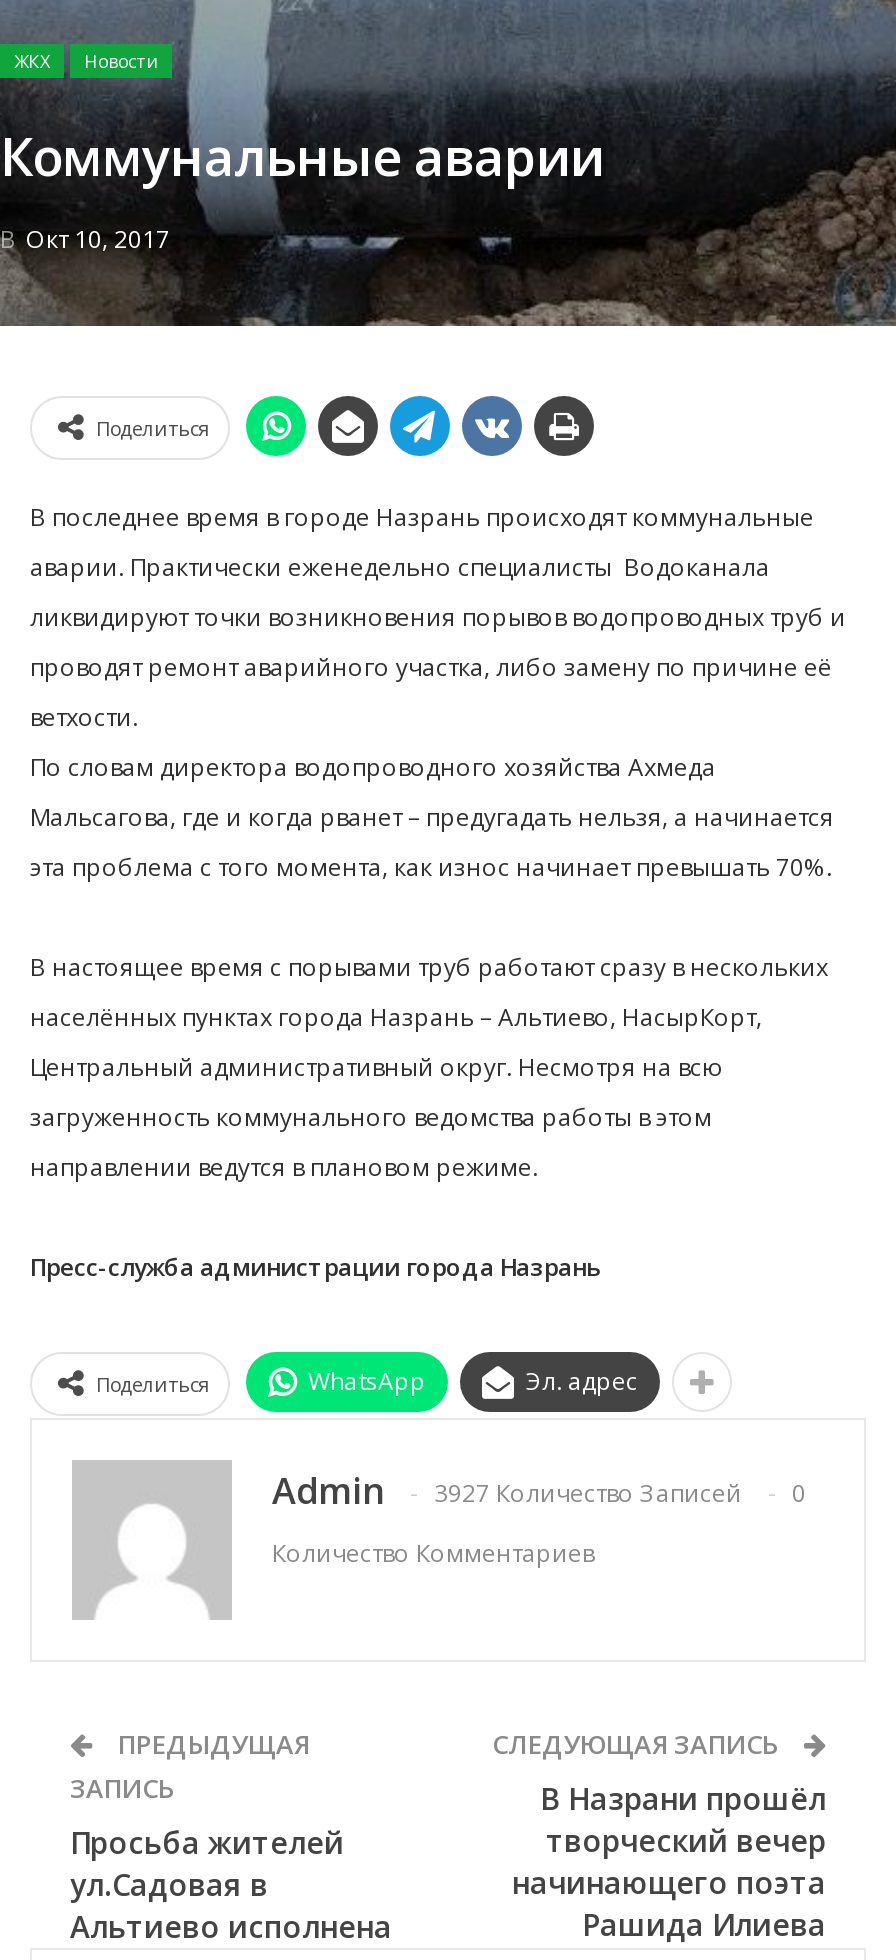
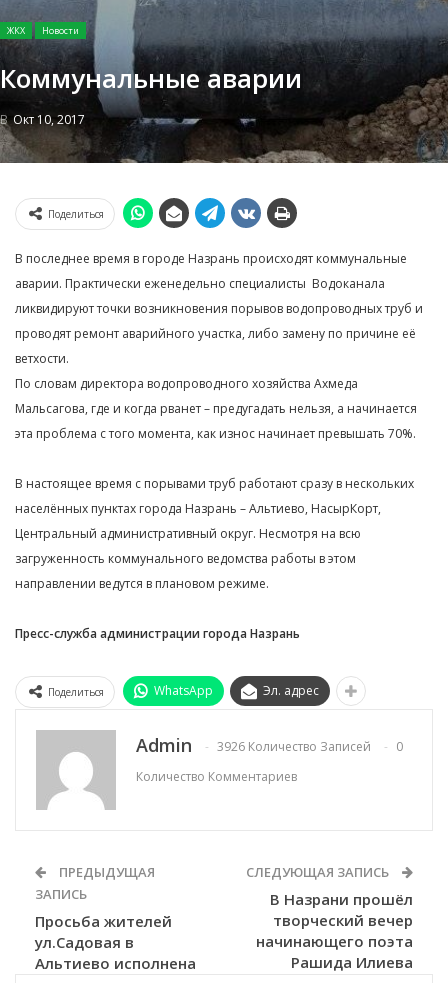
- 3927 Количество Записей
+ 3926 Количество Записей
